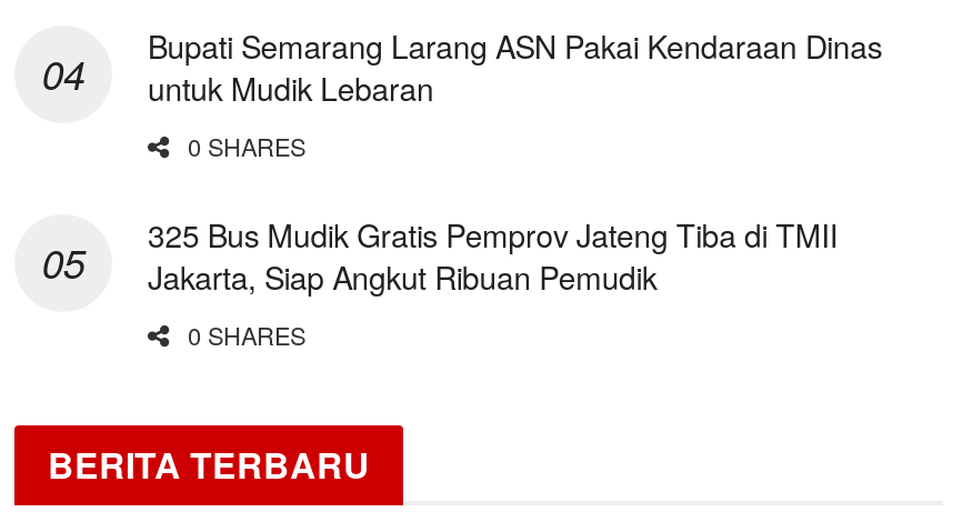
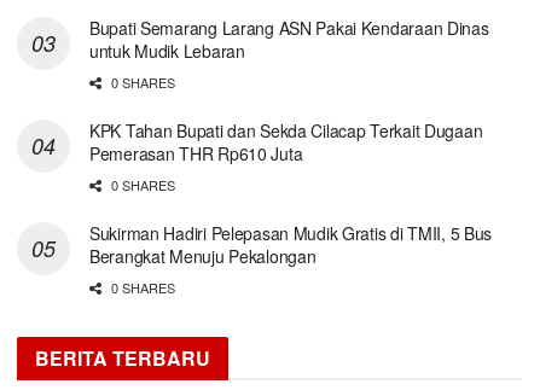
- 325 Bus Mudik Gratis Pemprov Jateng Tiba di TMII
- Jakarta, Siap Angkut Ribuan Pemudik
+ KPK Tahan Bupati dan Sekda Cilacap Terkait Dugaan
+ Pemerasan THR Rp610 Juta
+ 0 SHARES
+ Sukirman Hadiri Pelepasan Mudik Gratis di TMII, 5 Bus
+ Berangkat Menuju Pekalongan
